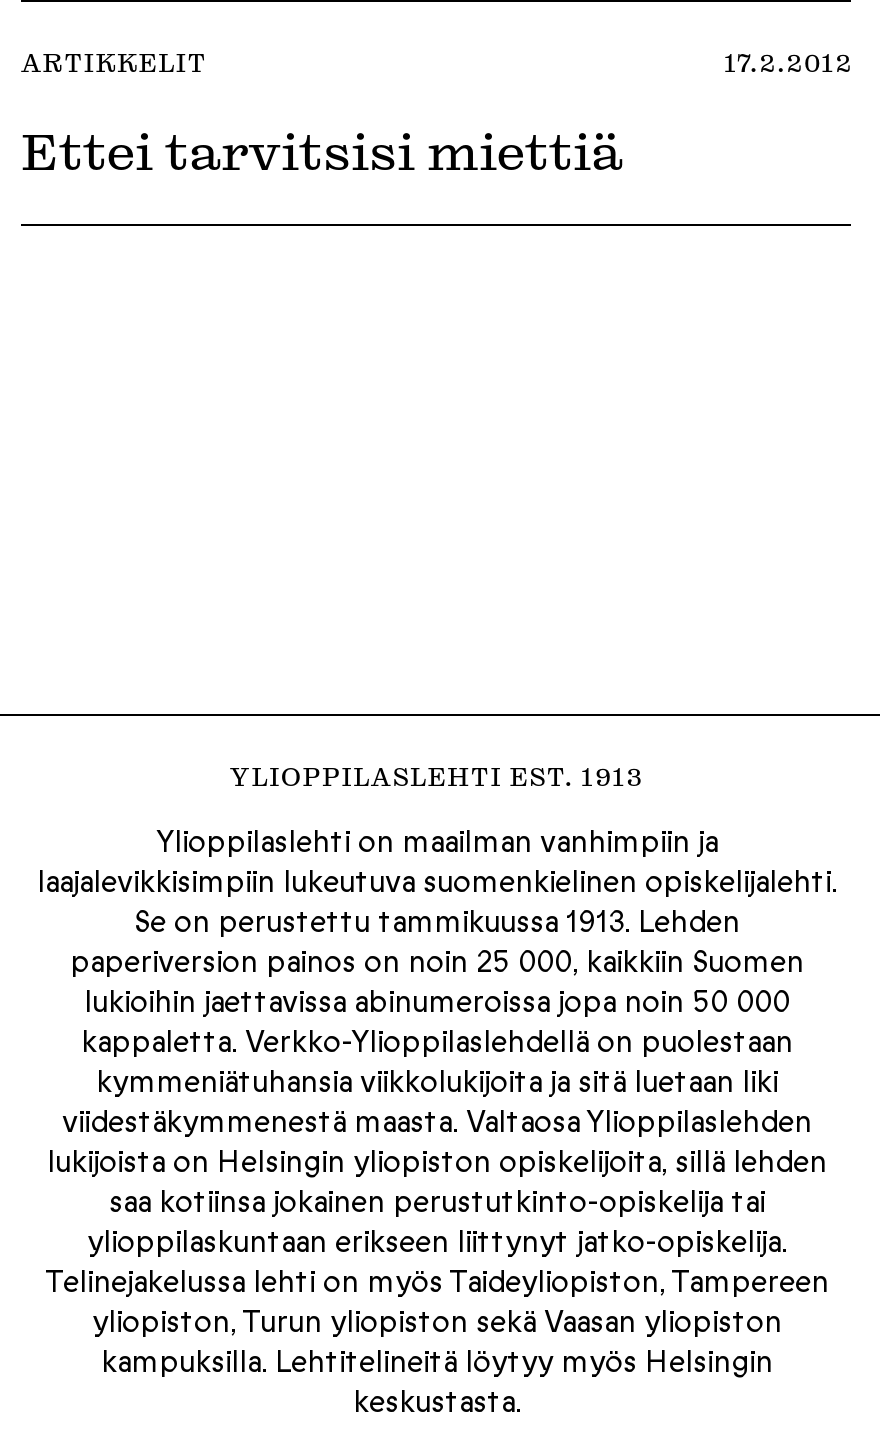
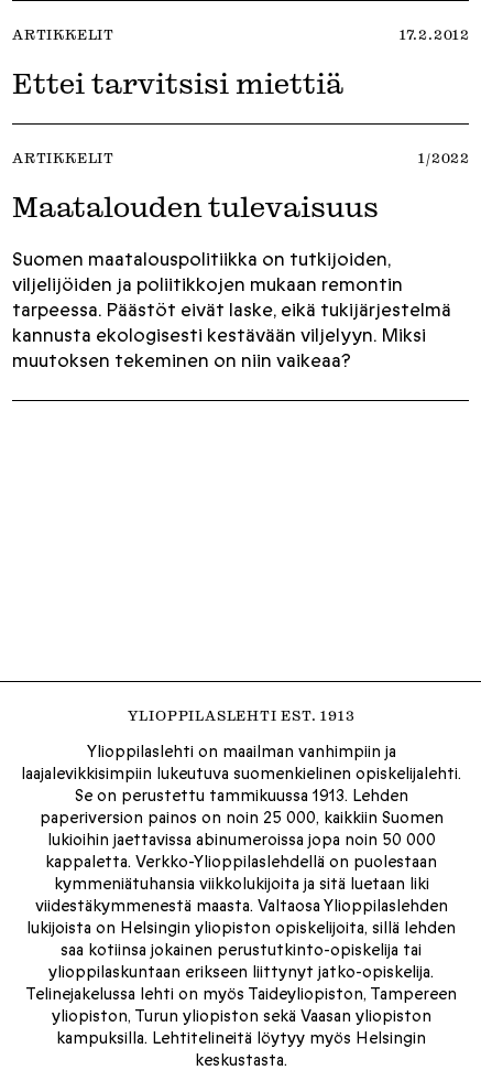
+ ARTIKKELIT
+ 1/2022
+ Maatalouden tulevaisuus
+ Suomen maatalouspolitiikka on tutkijoiden,
+ viljelijöiden ja poliitikkojen mukaan remontin
+ tarpeessa. Päästöt eivät laske, eikä tukijärjestelmä
+ kannusta ekologisesti kestävään viljelyyn. Miksi
+ muutoksen tekeminen on niin vaikeaa?
